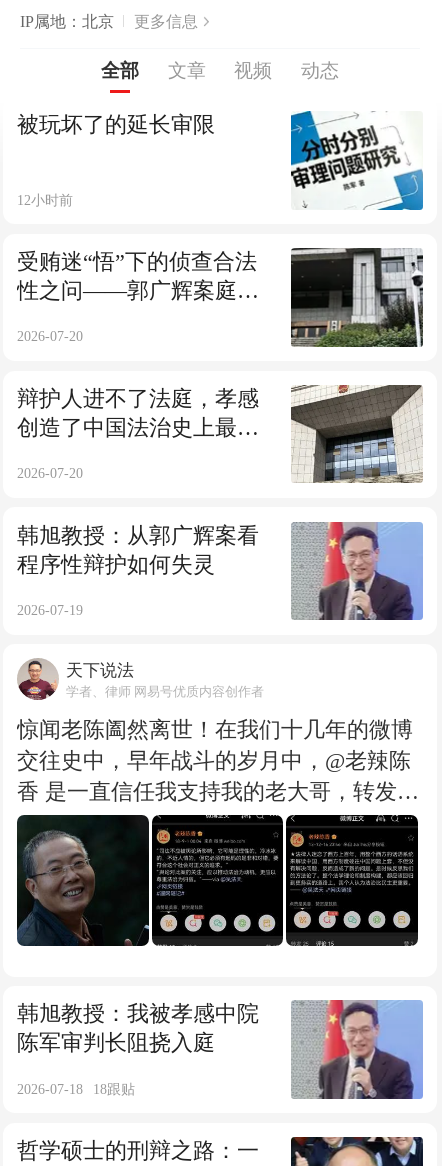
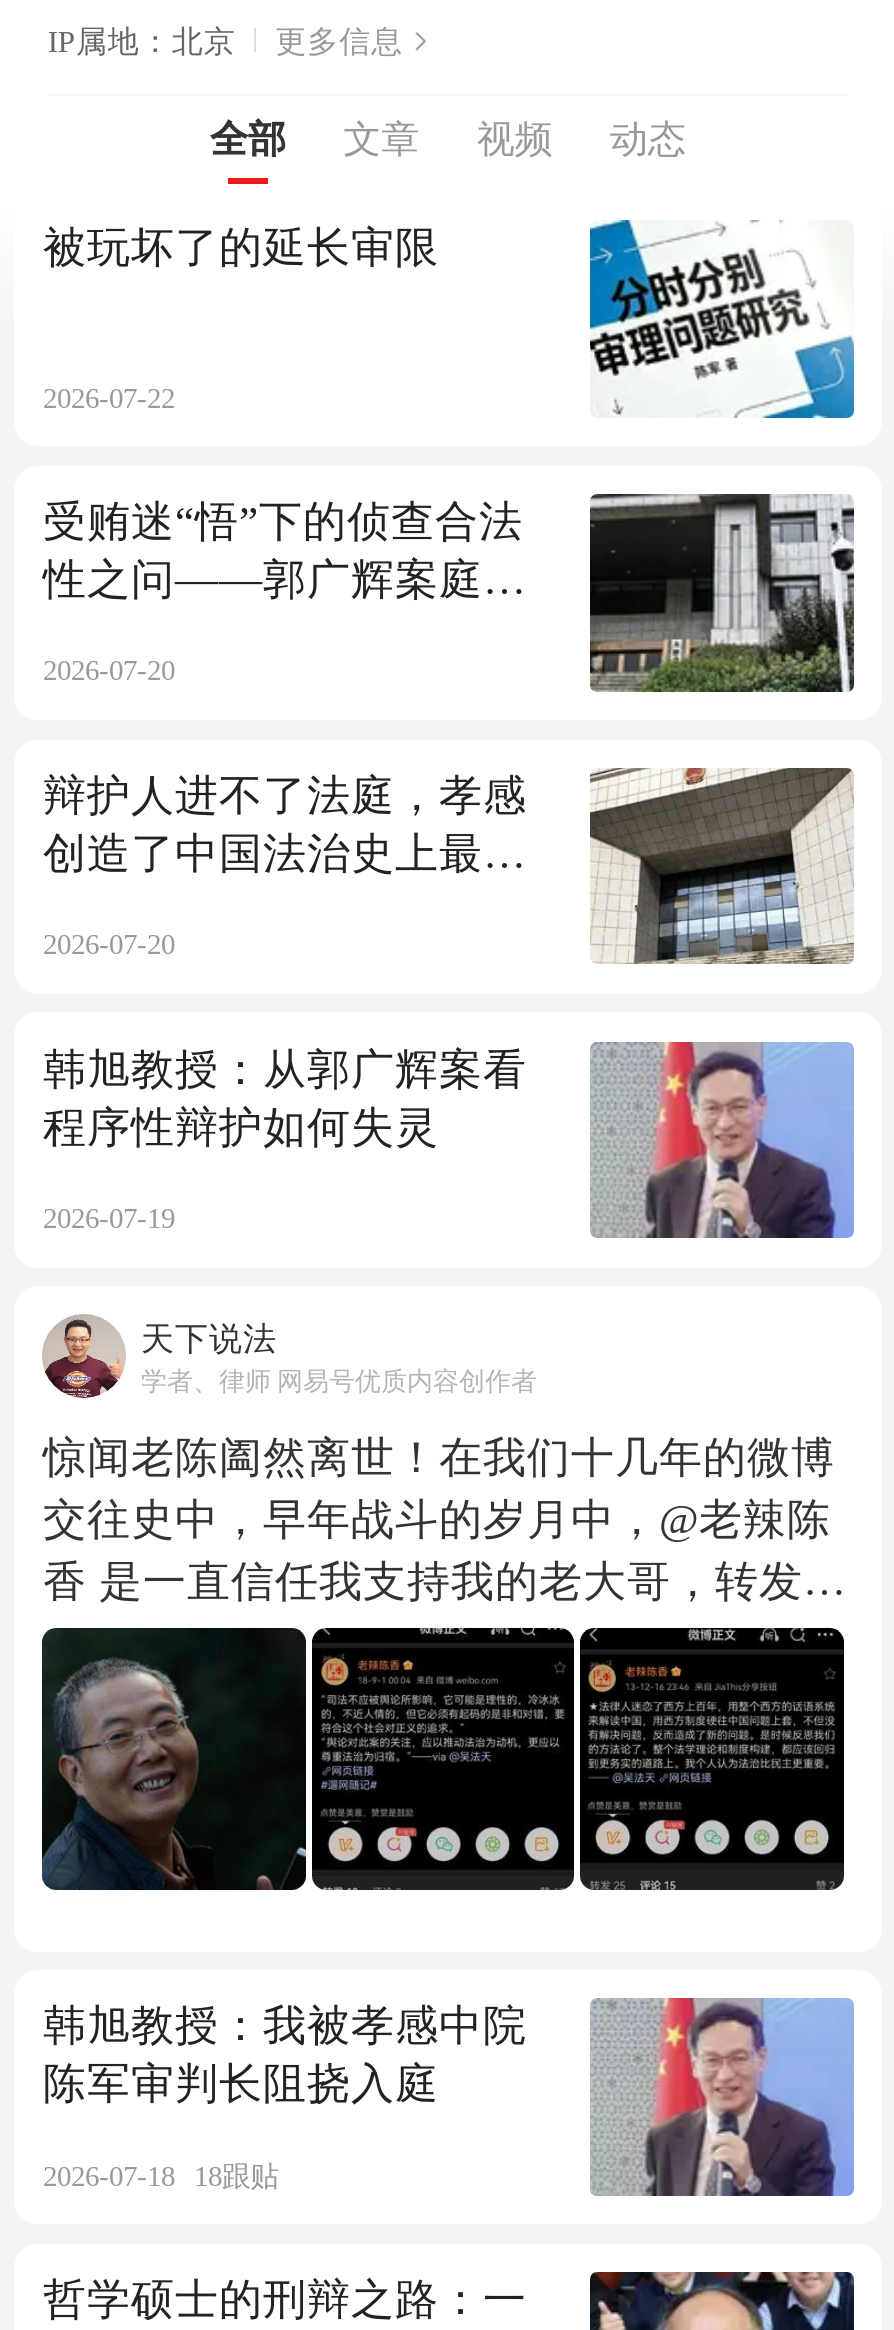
- 12小时前
+ 2026-07-22
